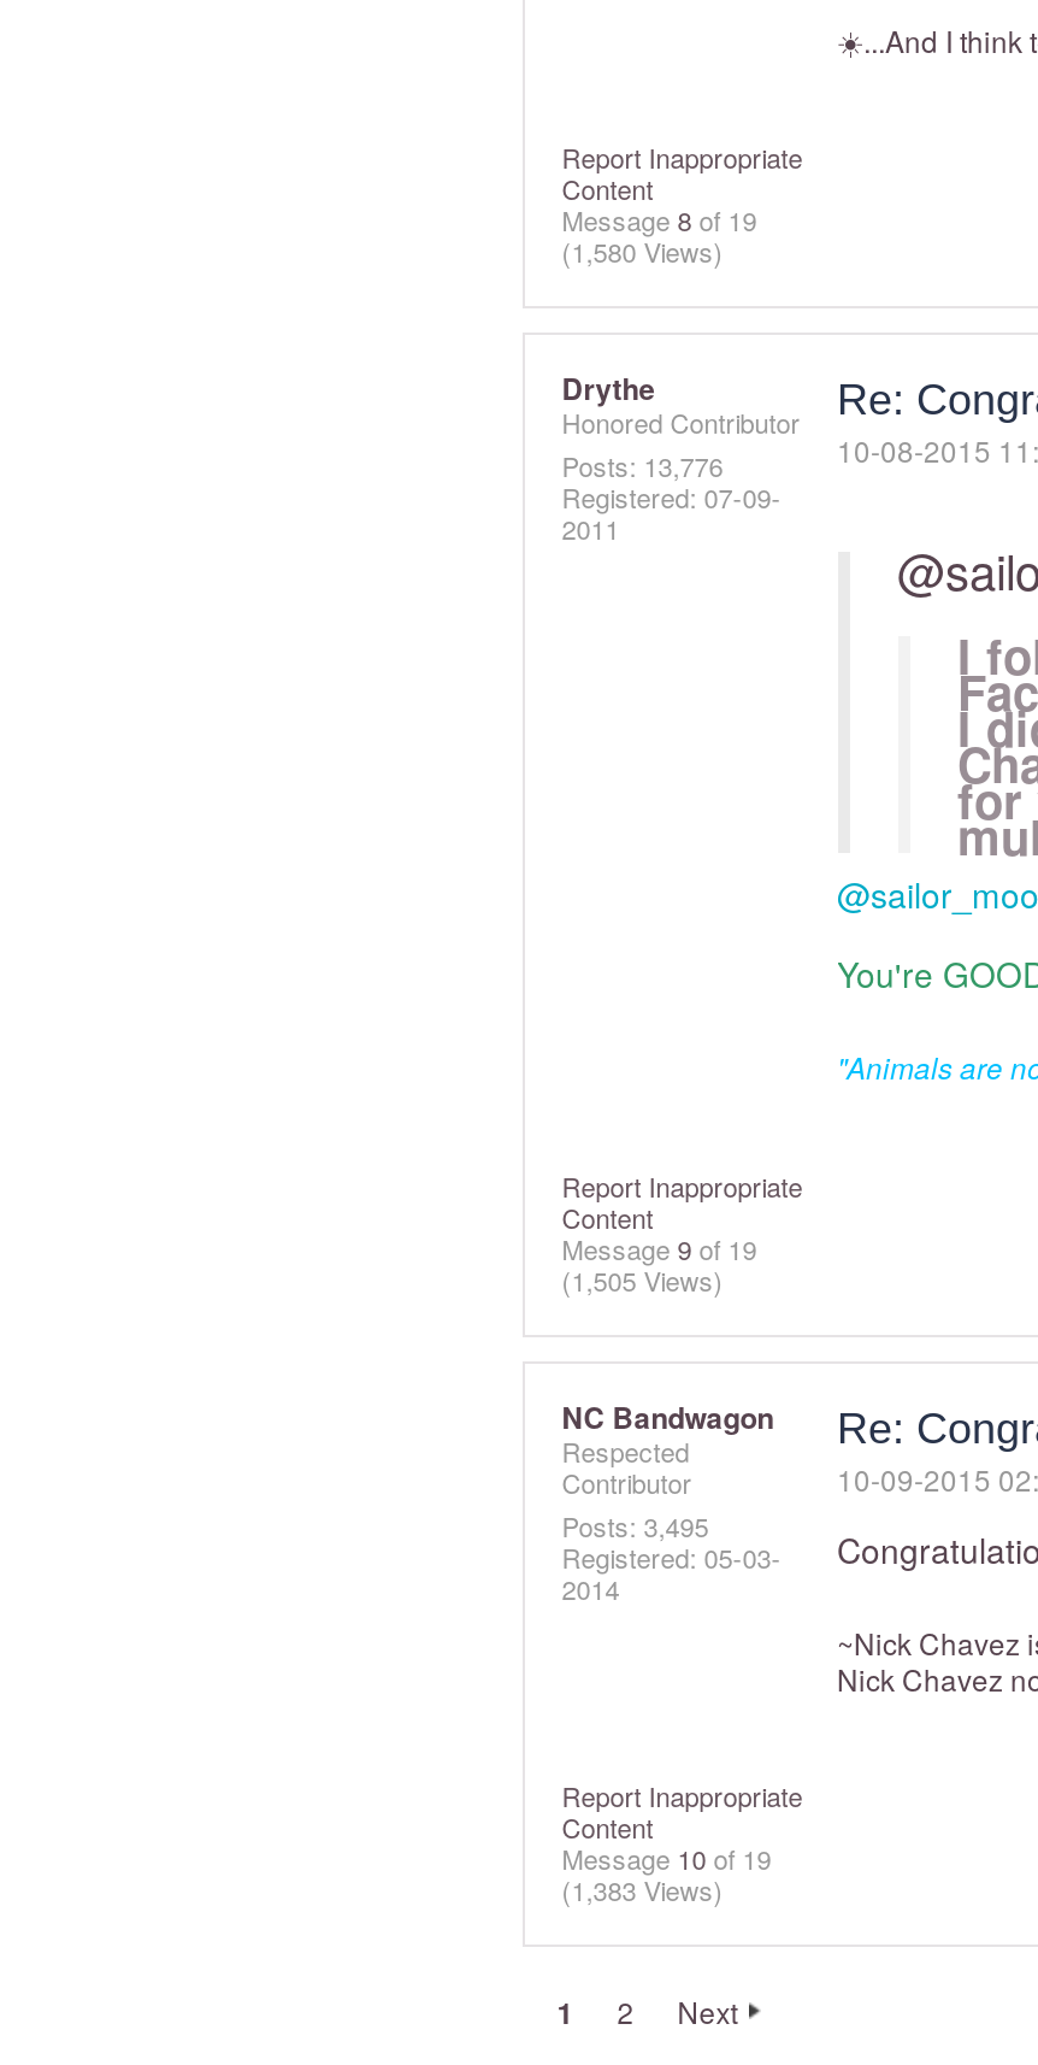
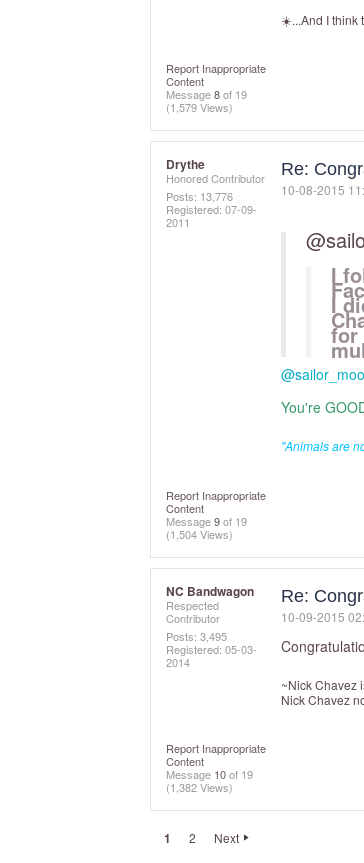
- (1,580 Views)
+ (1,579 Views)

- (1,505 Views)
+ (1,504 Views)

- (1,383 Views)
+ (1,382 Views)
